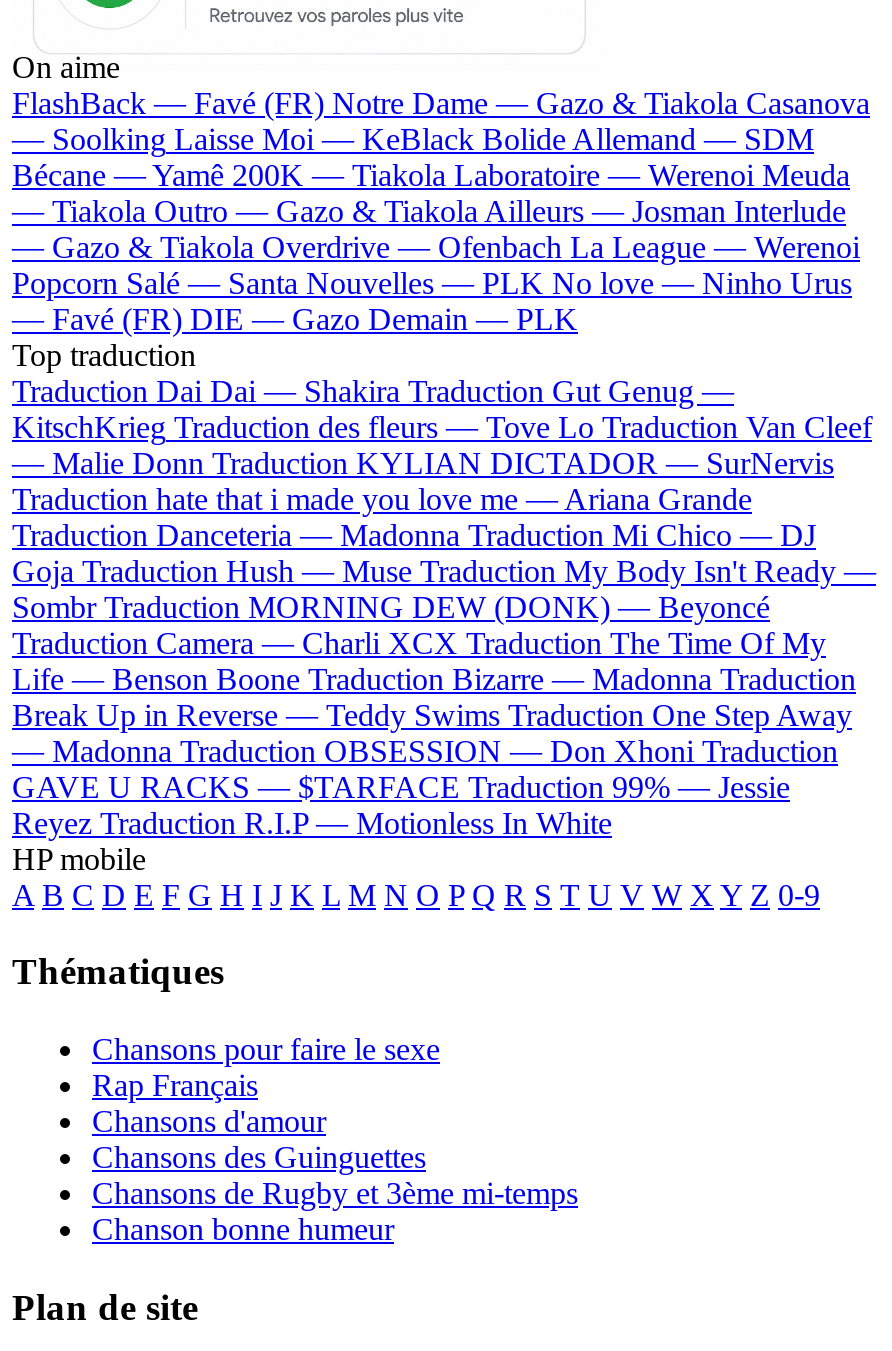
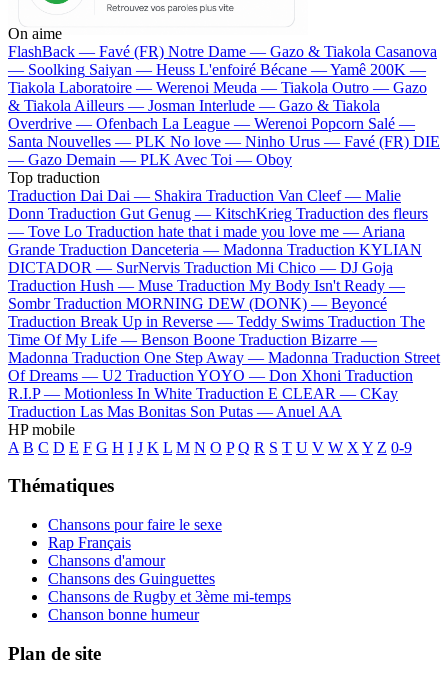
- — Soolking Laisse Moi — KeBlack Bolide Allemand — SDM
- Bécane — Yamê 200K — Tiakola Laboratoire — Werenoi Meuda
- — Tiakola Outro — Gazo & Tiakola Ailleurs — Josman Interlude
- — Gazo & Tiakola Overdrive — Ofenbach La League — Werenoi
- Popcorn Salé — Santa Nouvelles — PLK No love — Ninho Urus
- —Favé (FR) DIE — Gazo Demain — PLK
+ — Soolking Saiyan — Heuss L'enfoiré Bécane — Yamê 200K —
+ Tiakola Laboratoire — Werenoi Meuda — Tiakola Outro — Gazo
+ & Tiakola Ailleurs — Josman Interlude — Gazo & Tiakola
+ Overdrive — Ofenbach La League — Werenoi Popcorn Salé —
+ Santa Nouvelles — PLK No love — Ninho Urus — Favé (FR) DIE
+ — Gazo Demain — PLK Avec Toi — Oboy

- Traduction Dai Dai — Shakira Traduction Gut Genug —
- KitschKrieg Traduction des fleurs — Tove Lo Traduction Van Cleef
- — Malie Donn Traduction KYLIAN DICTADOR — SurNervis
- Traduction hate that i made you love me — Ariana Grande
- Traduction Danceteria — Madonna Traduction Mi Chico — DJ
- Goja Traduction Hush — Muse Traduction My Body Isn't Ready —
+ Traduction Dai Dai — Shakira Traduction Van Cleef — Malie
+ Donn Traduction Gut Genug — KitschKrieg Traduction des fleurs
+ — Tove Lo Traduction hate that i made you love me — Ariana
+ Grande Traduction Danceteria — Madonna Traduction KYLIAN
+ DICTADOR — SurNervis Traduction Mi Chico — DJ Goja
+ Traduction Hush — Muse Traduction My Body Isn't Ready —

- Traduction Camera — Charli XCX Traduction The Time Of My
- Life — Benson Boone Traduction Bizarre — Madonna Traduction
- Break Up in Reverse — Teddy Swims Traduction One Step Away
- — Madonna Traduction OBSESSION — Don Xhoni Traduction
- GAVE U RACKS — $TARFACE Traduction 99% — Jessie
- Reyez Traduction R.I.P — Motionless In White
+ Traduction Break Up in Reverse — Teddy Swims Traduction The
+ Time Of My Life — Benson Boone Traduction Bizarre —
+ Madonna Traduction One Step Away — Madonna Traduction Street
+ Of Dreams — U2 Traduction YOYO — Don Xhoni Traduction
+ R.I.P — Motionless In White Traduction E CLEAR — CKay
+ Traduction Las Mas Bonitas Son Putas — Anuel AA
